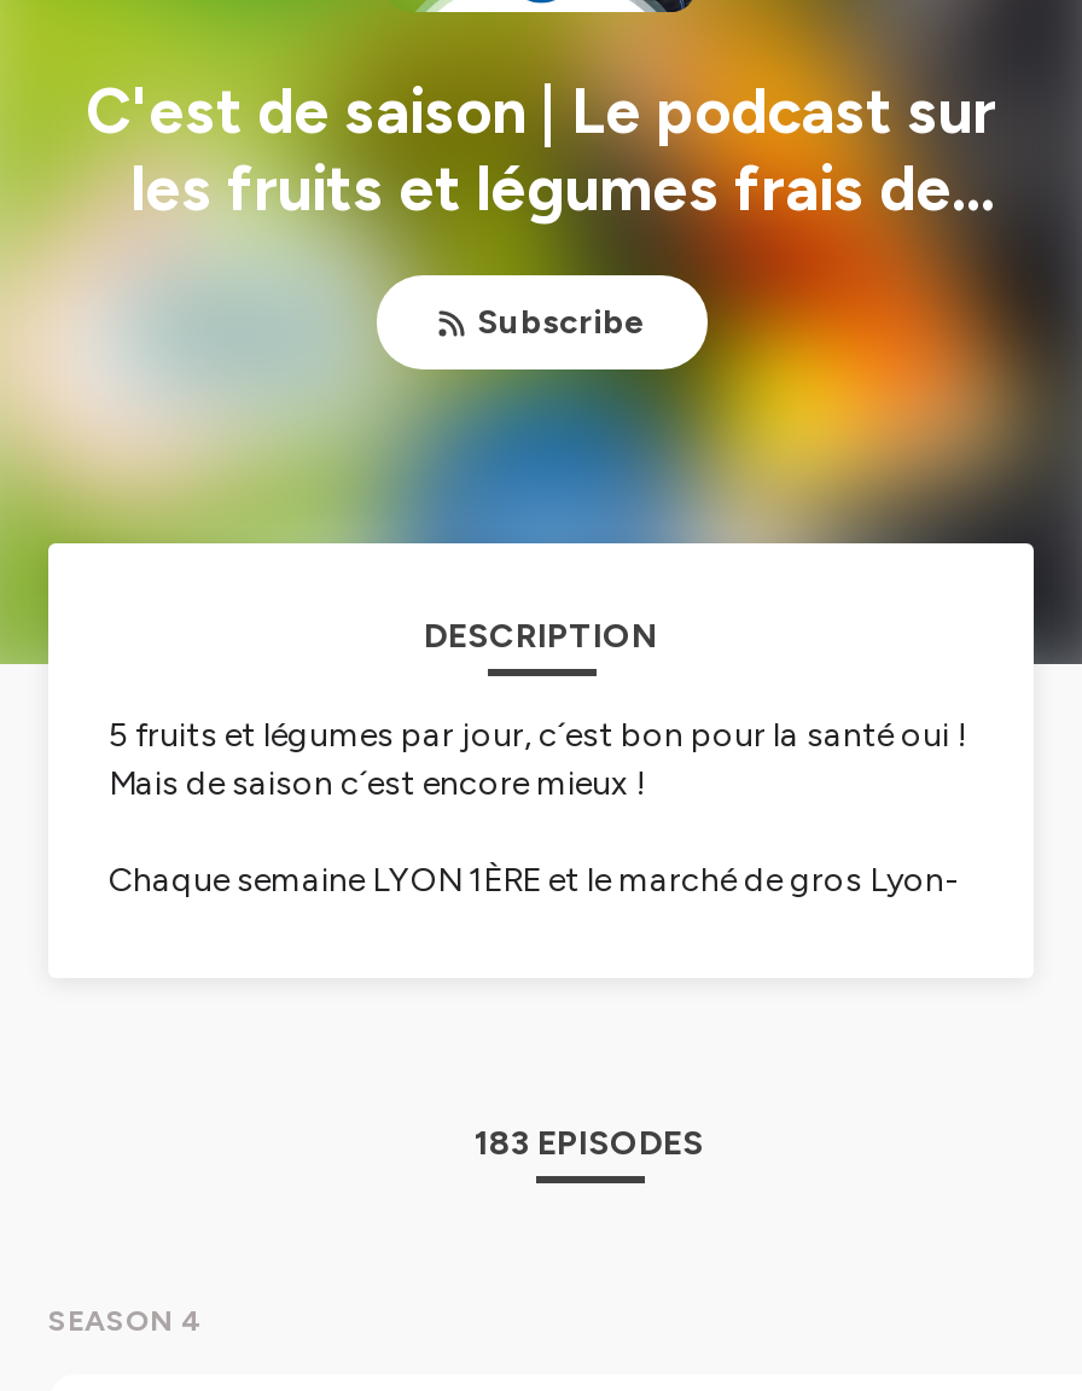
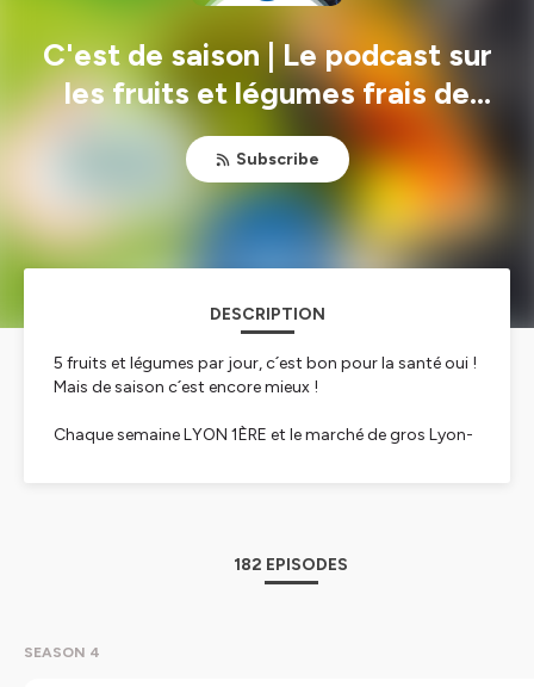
- 183 EPISODES
+ 182 EPISODES
